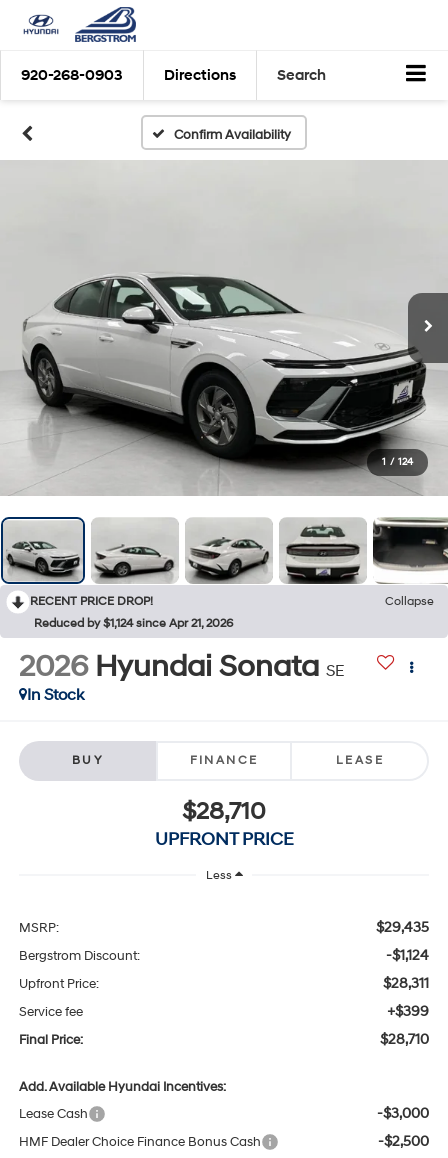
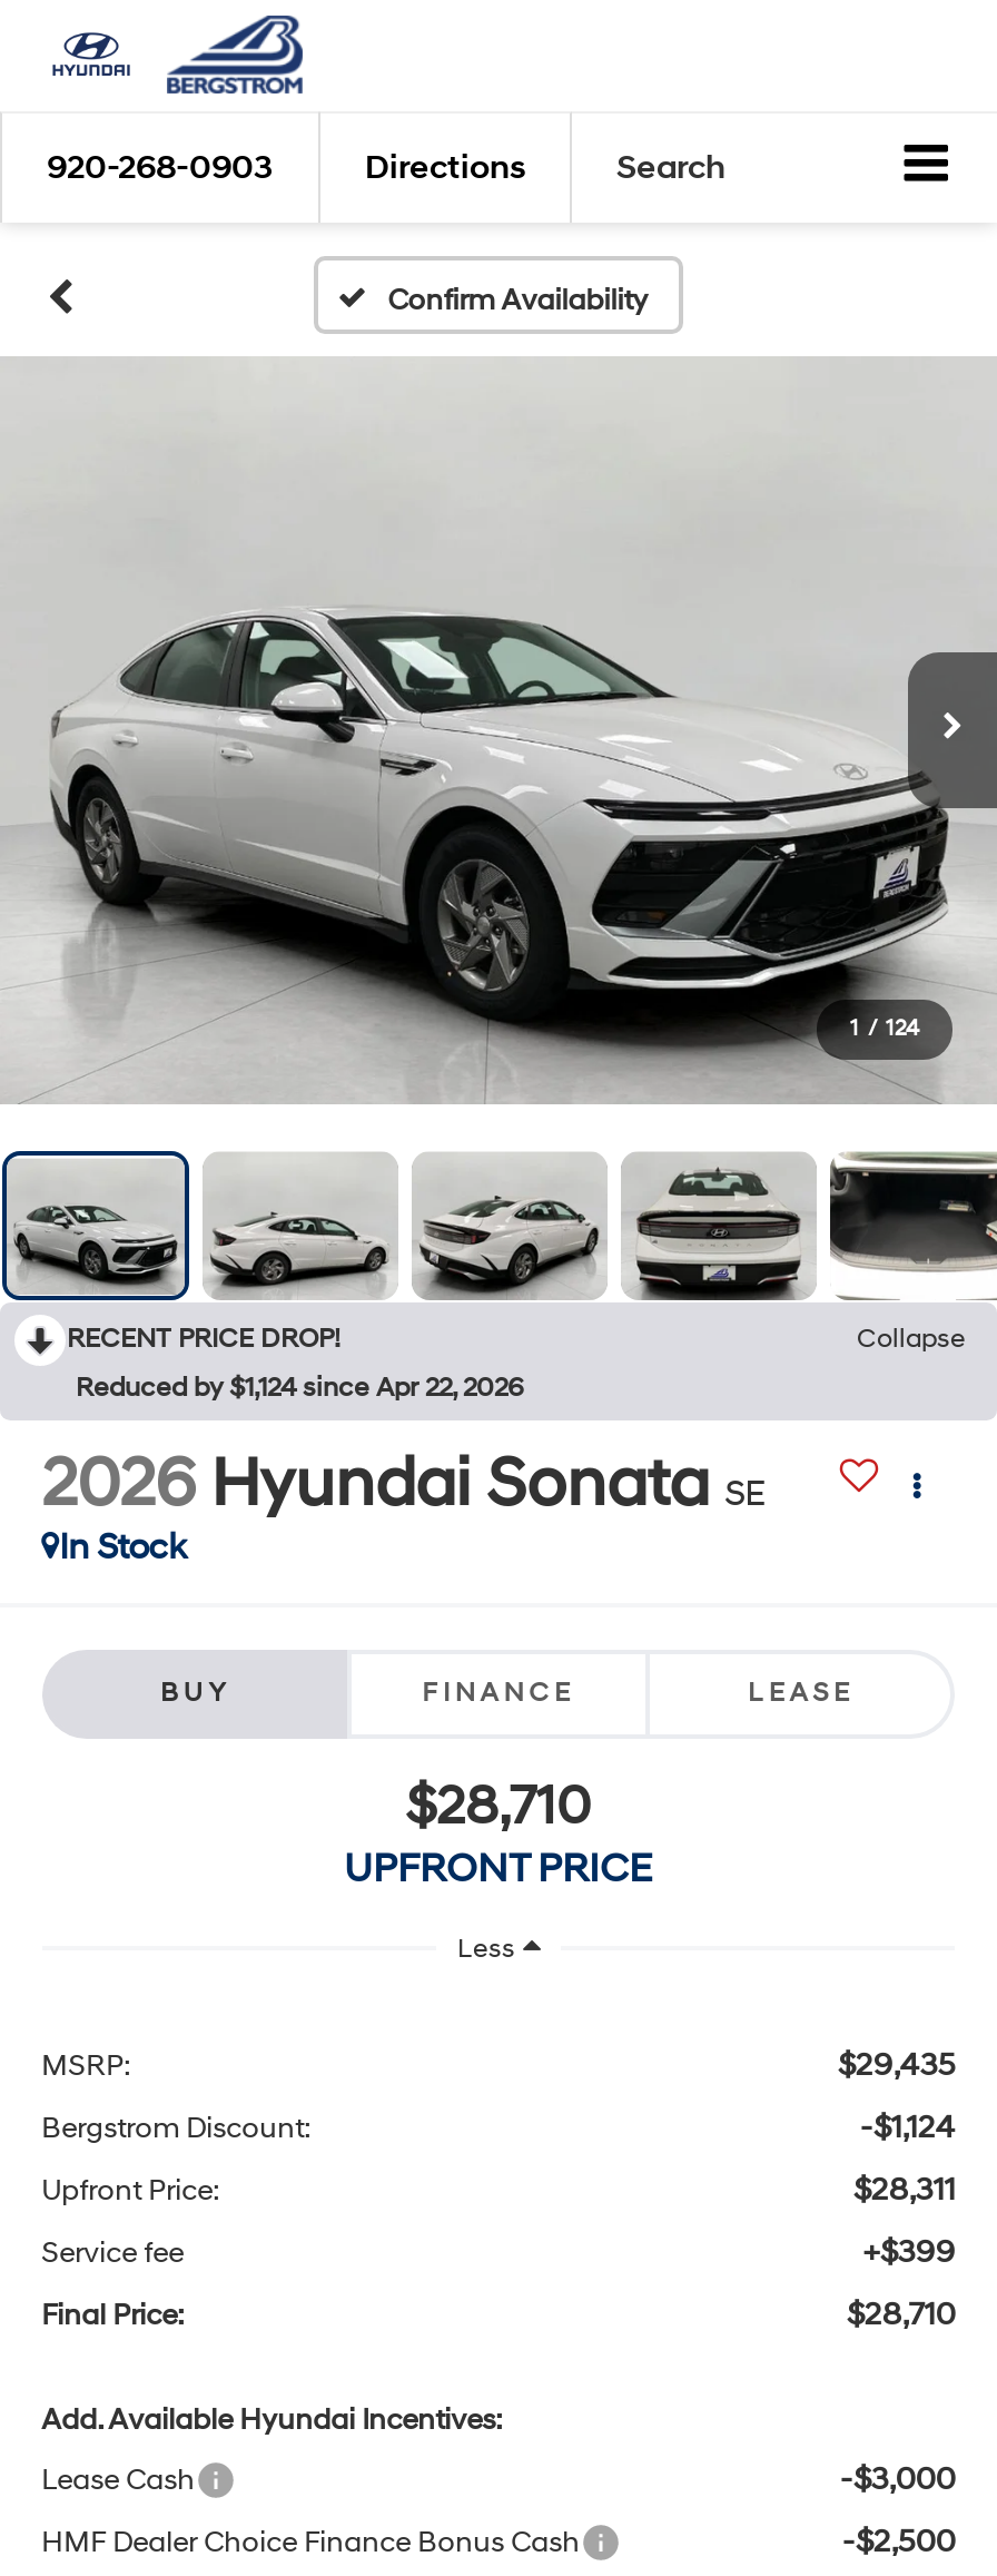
- Reduced by $1,124 since Apr 21, 2026
+ Reduced by $1,124 since Apr 22, 2026
